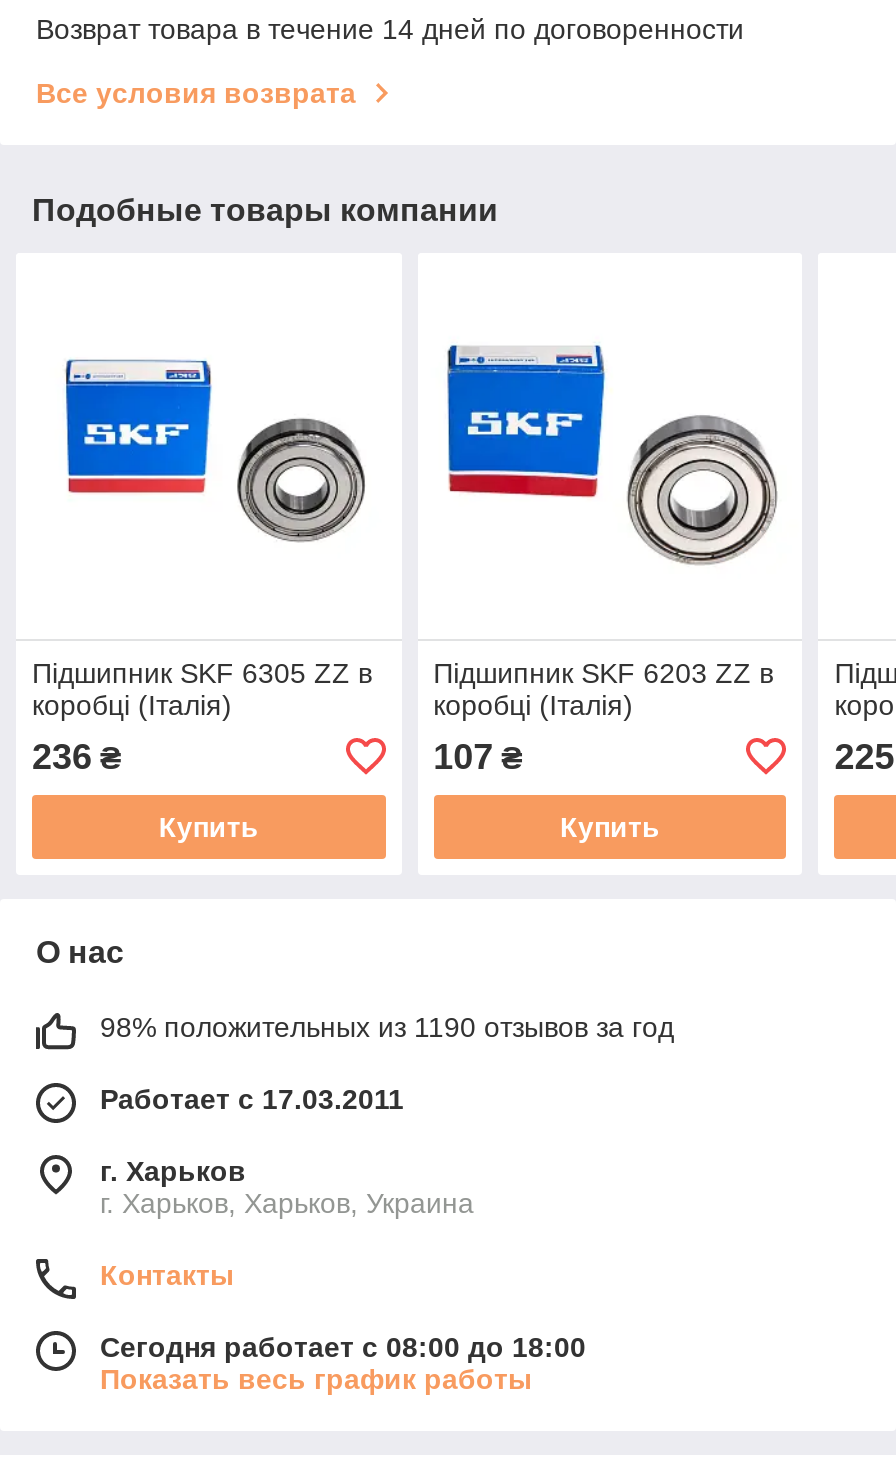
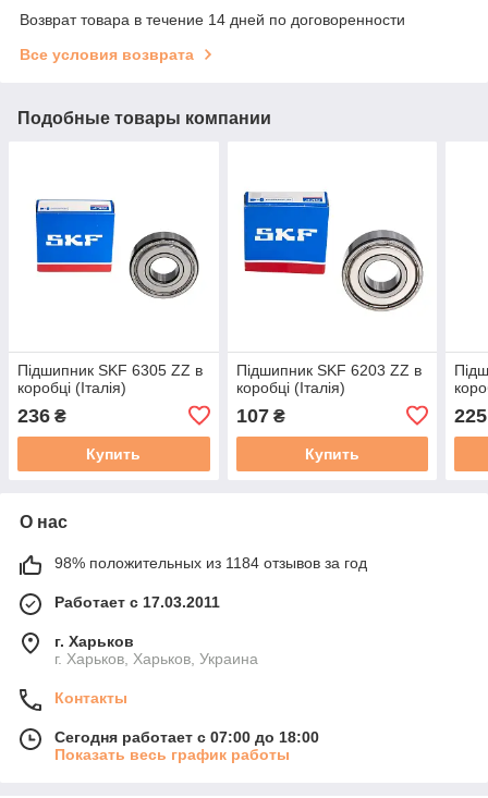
- 98% положительных из 1190 отзывов за год
+ 98% положительных из 1184 отзывов за год

- Сегодня работает с 08:00 до 18:00
+ Сегодня работает с 07:00 до 18:00
